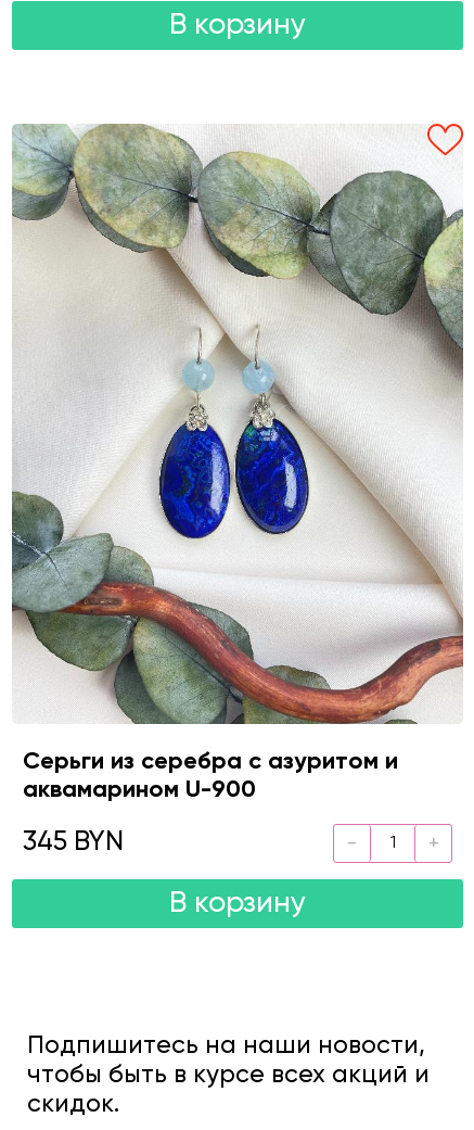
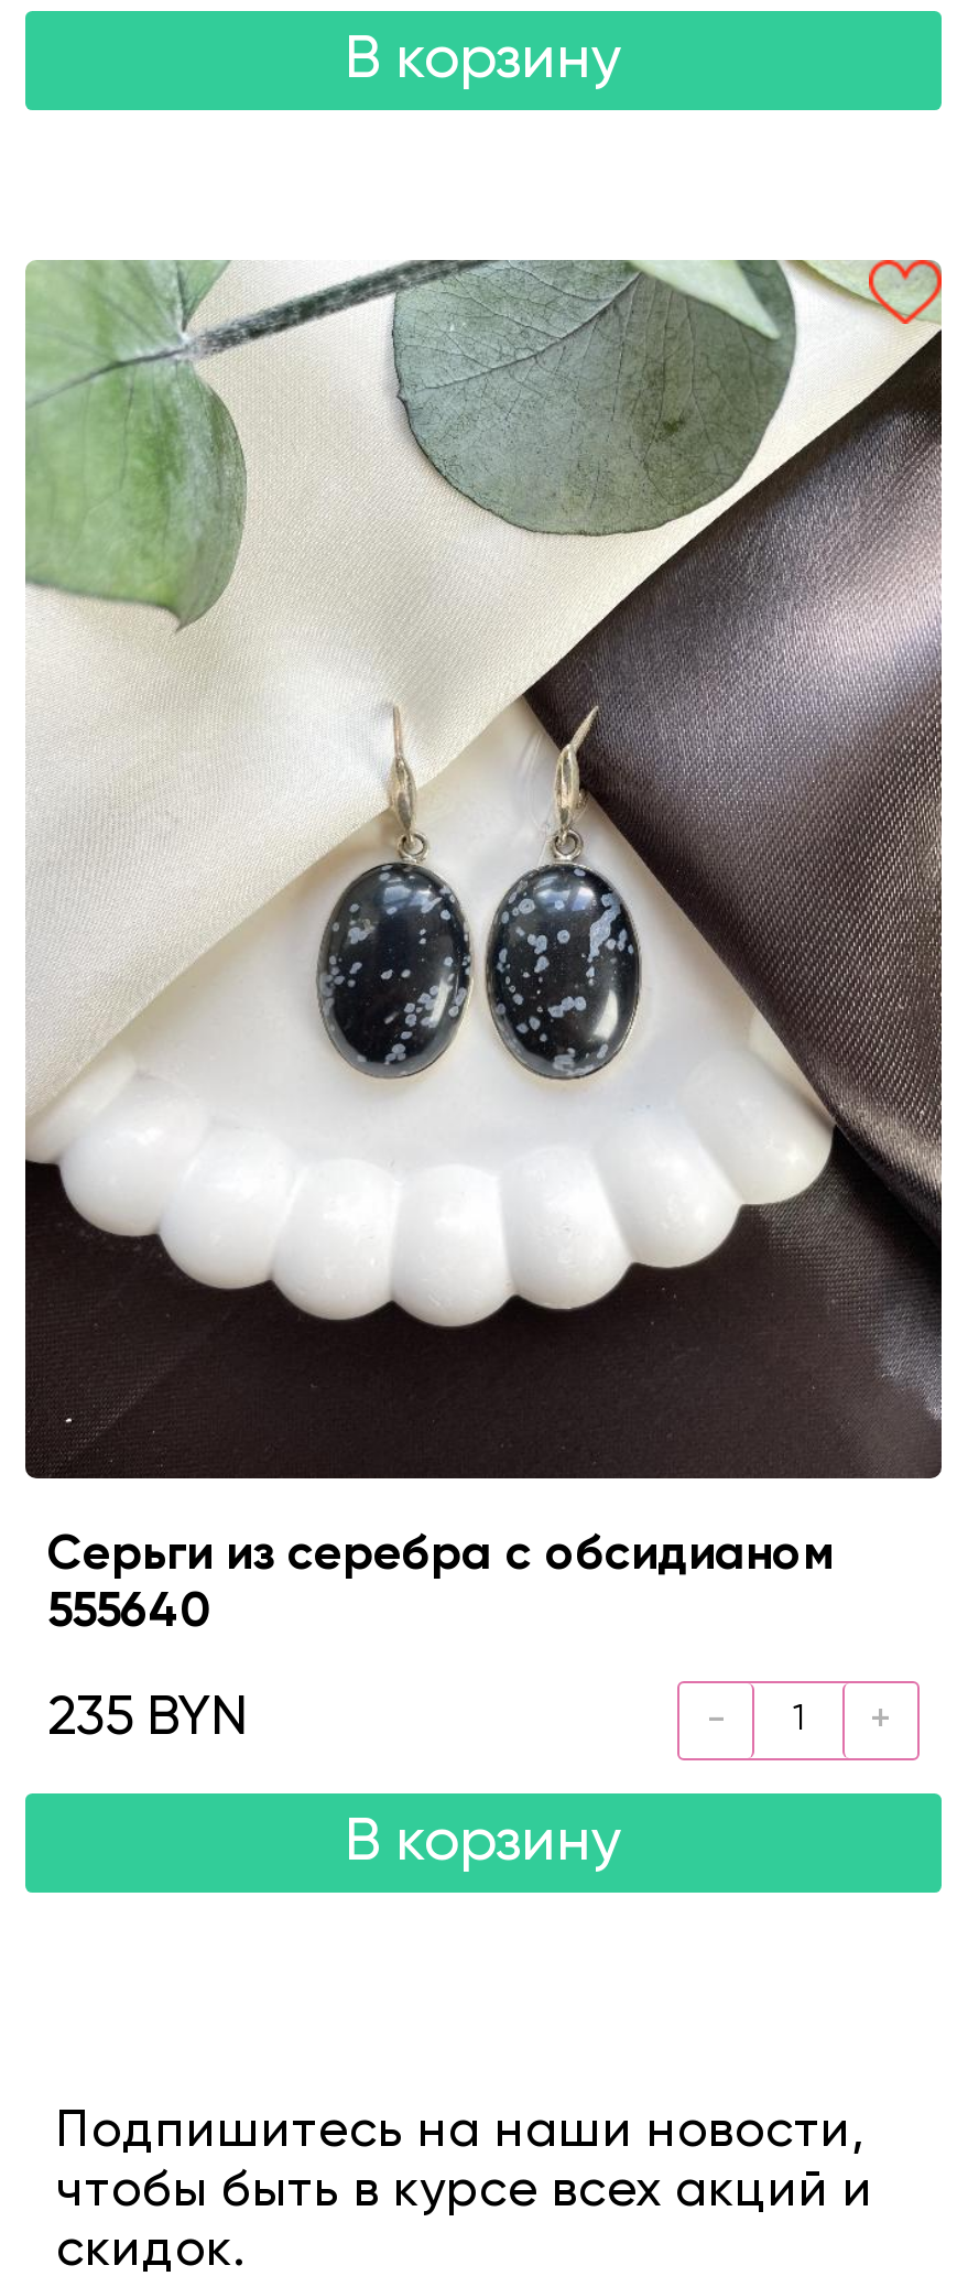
- [image]
- Серьги из серебра с азуритом и
- аквамарином U-900
+ [image]
+ Серьги из серебра с обсидианом
+ 555640

- 345 BYN
+ 235 BYN
